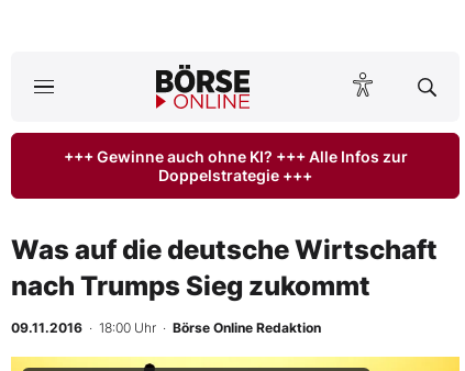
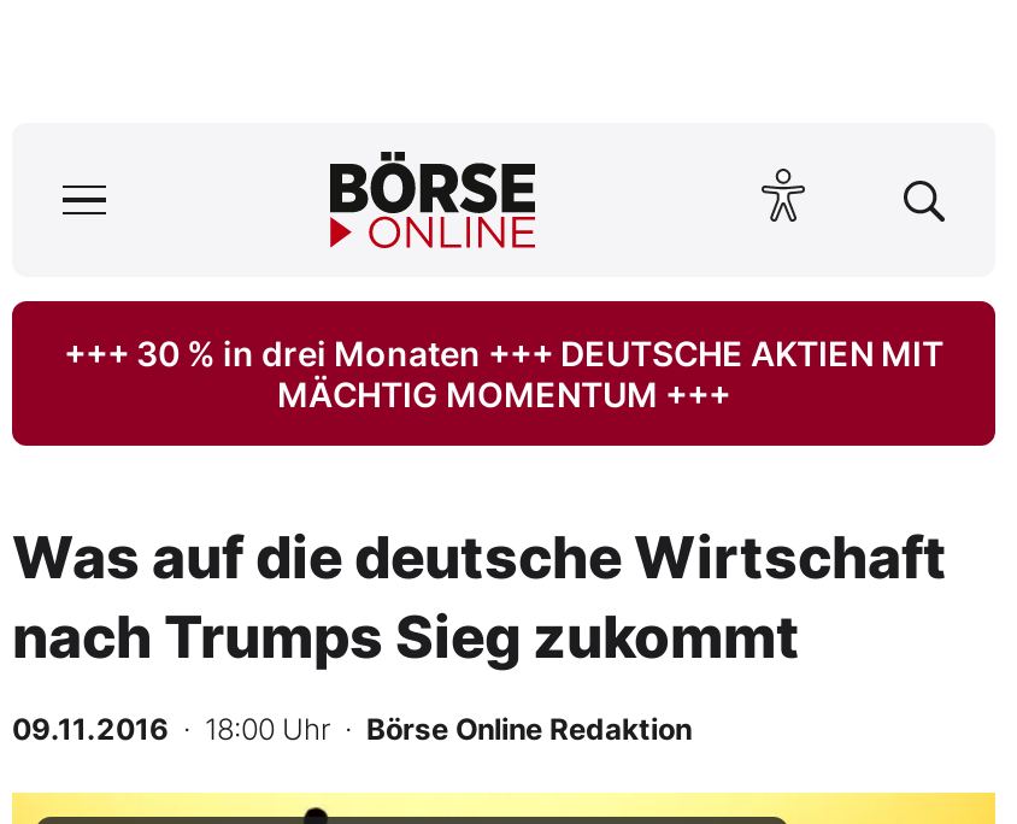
- +++ Gewinne auch ohne KI? +++ Alle Infos zur
- Doppelstrategie +++
+ +++ 30 % in drei Monaten +++ DEUTSCHE AKTIEN MIT
+ MÄCHTIG MOMENTUM +++
